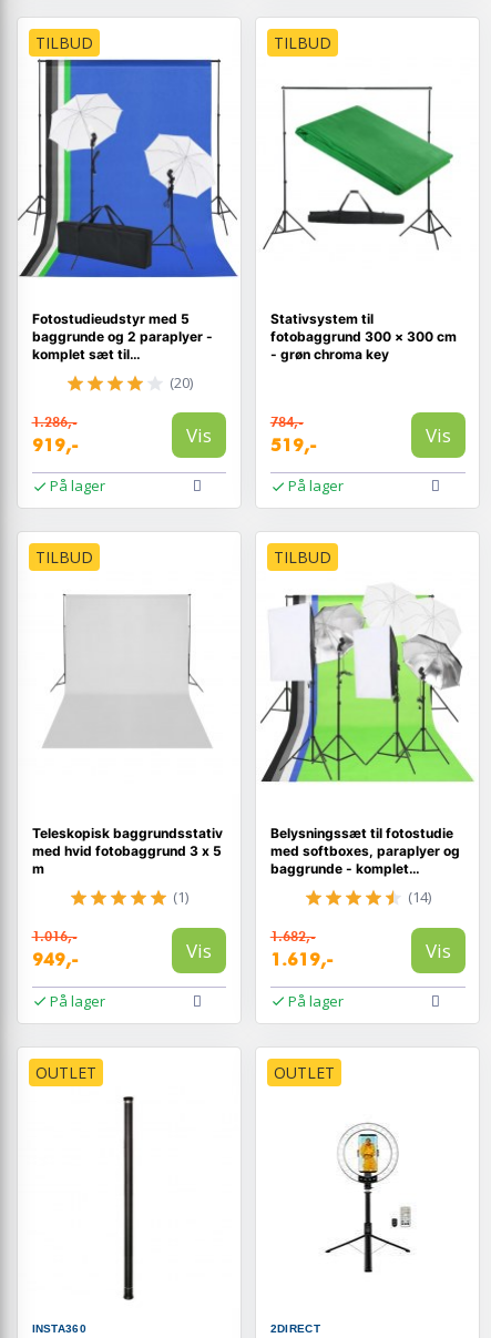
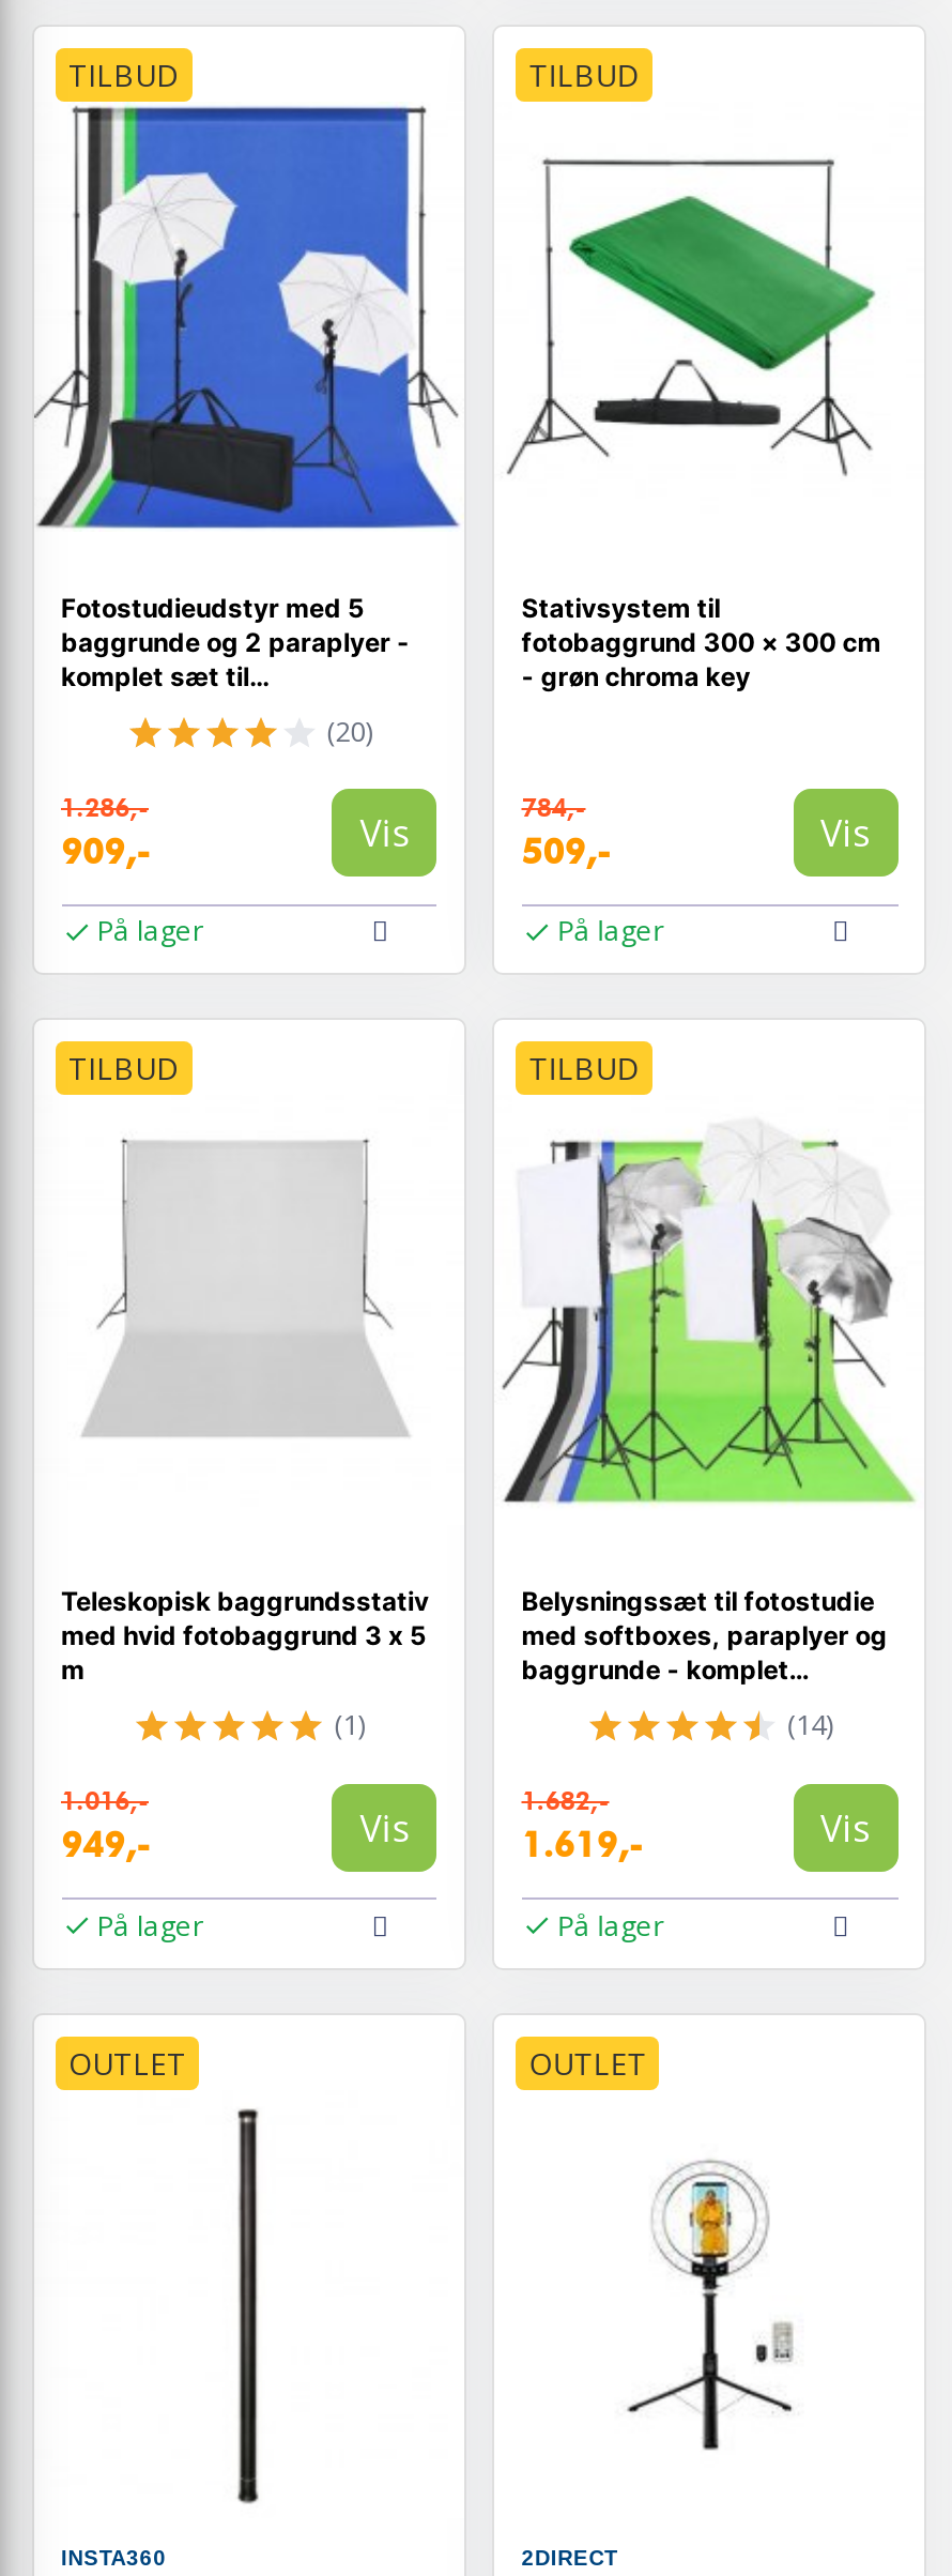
- 919,-
+ 909,-

- 519,-
+ 509,-
